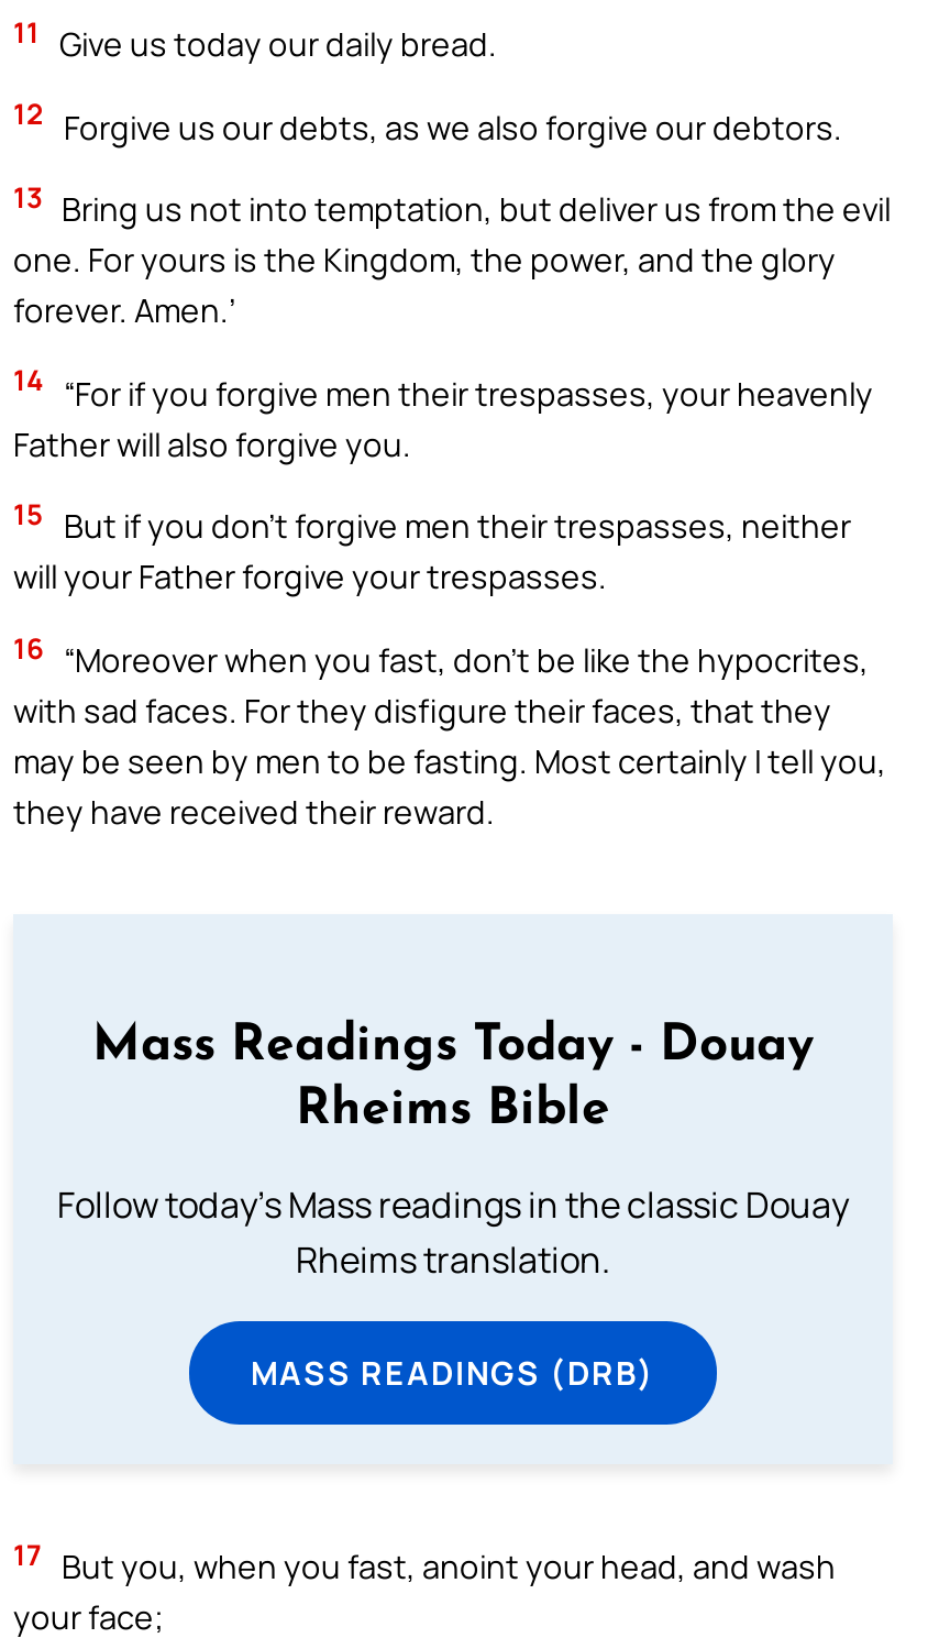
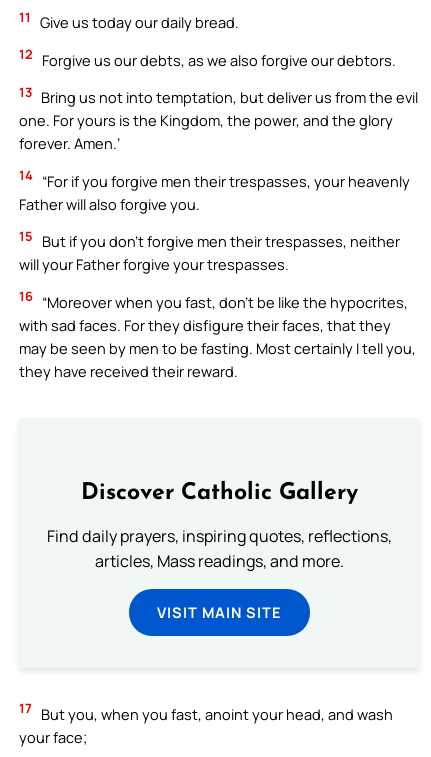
- Mass Readings Today - Douay
- Rheims Bible
+ Discover Catholic Gallery

- Follow today's Mass readings in the classic Douay
- Rheims translation.
+ Find daily prayers, inspiring quotes, reflections,
+ articles, Mass readings, and more.

- MASS READINGS (DRB)
+ VISIT MAIN SITE
